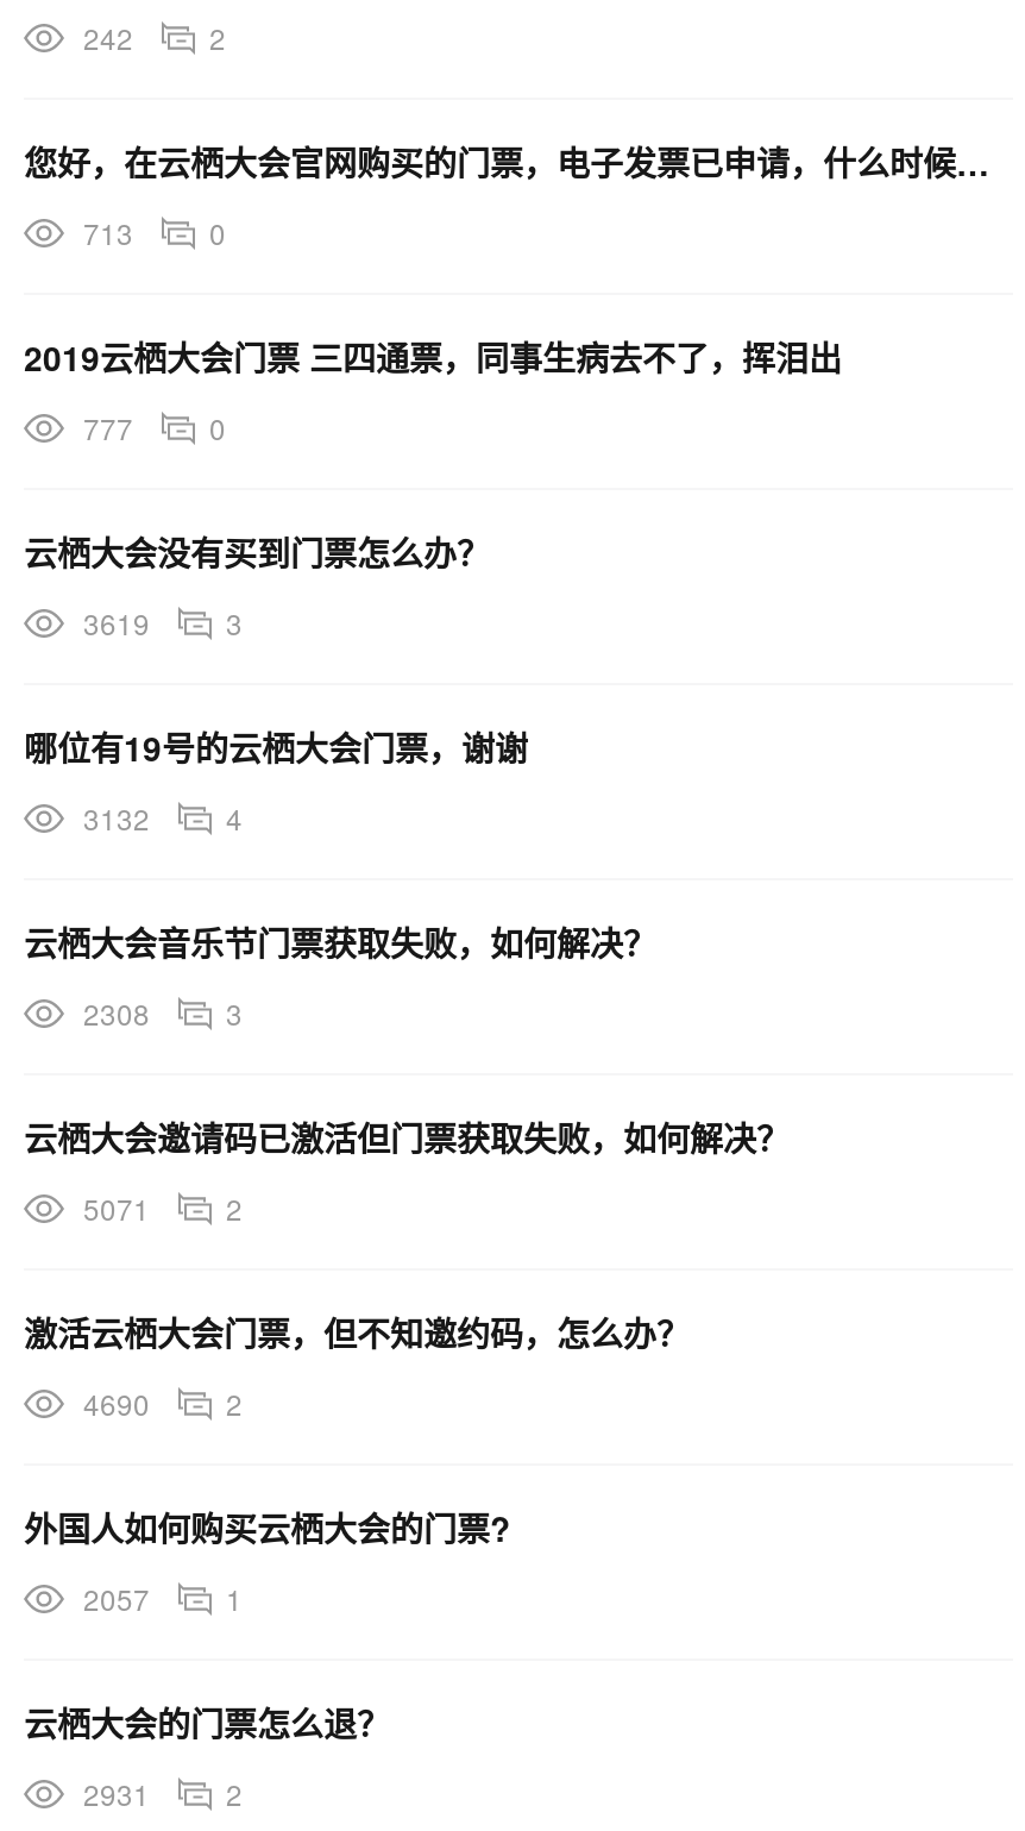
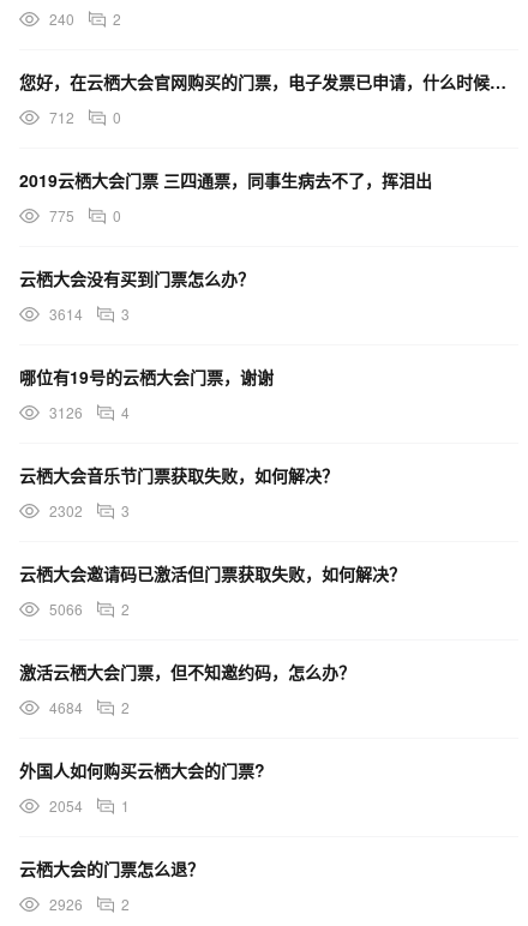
- 242 2
+ 240 2

- 713 0
+ 712 0

- 777 0
+ 775 0

- 3619 3
+ 3614 3

- 3132 4
+ 3126 4

- 2308 3
+ 2302 3

- 5071 2
+ 5066 2

- 4690 2
+ 4684 2

- 2057 1
+ 2054 1

- 2931 2
+ 2926 2
